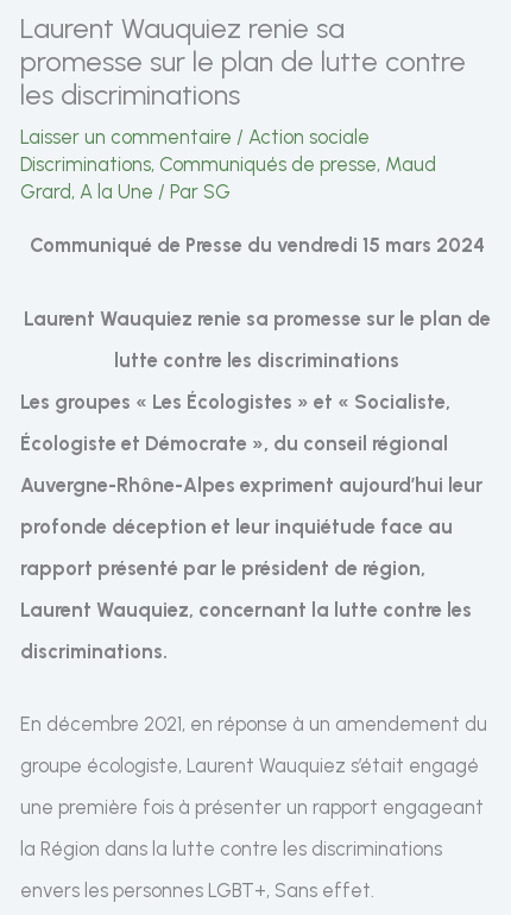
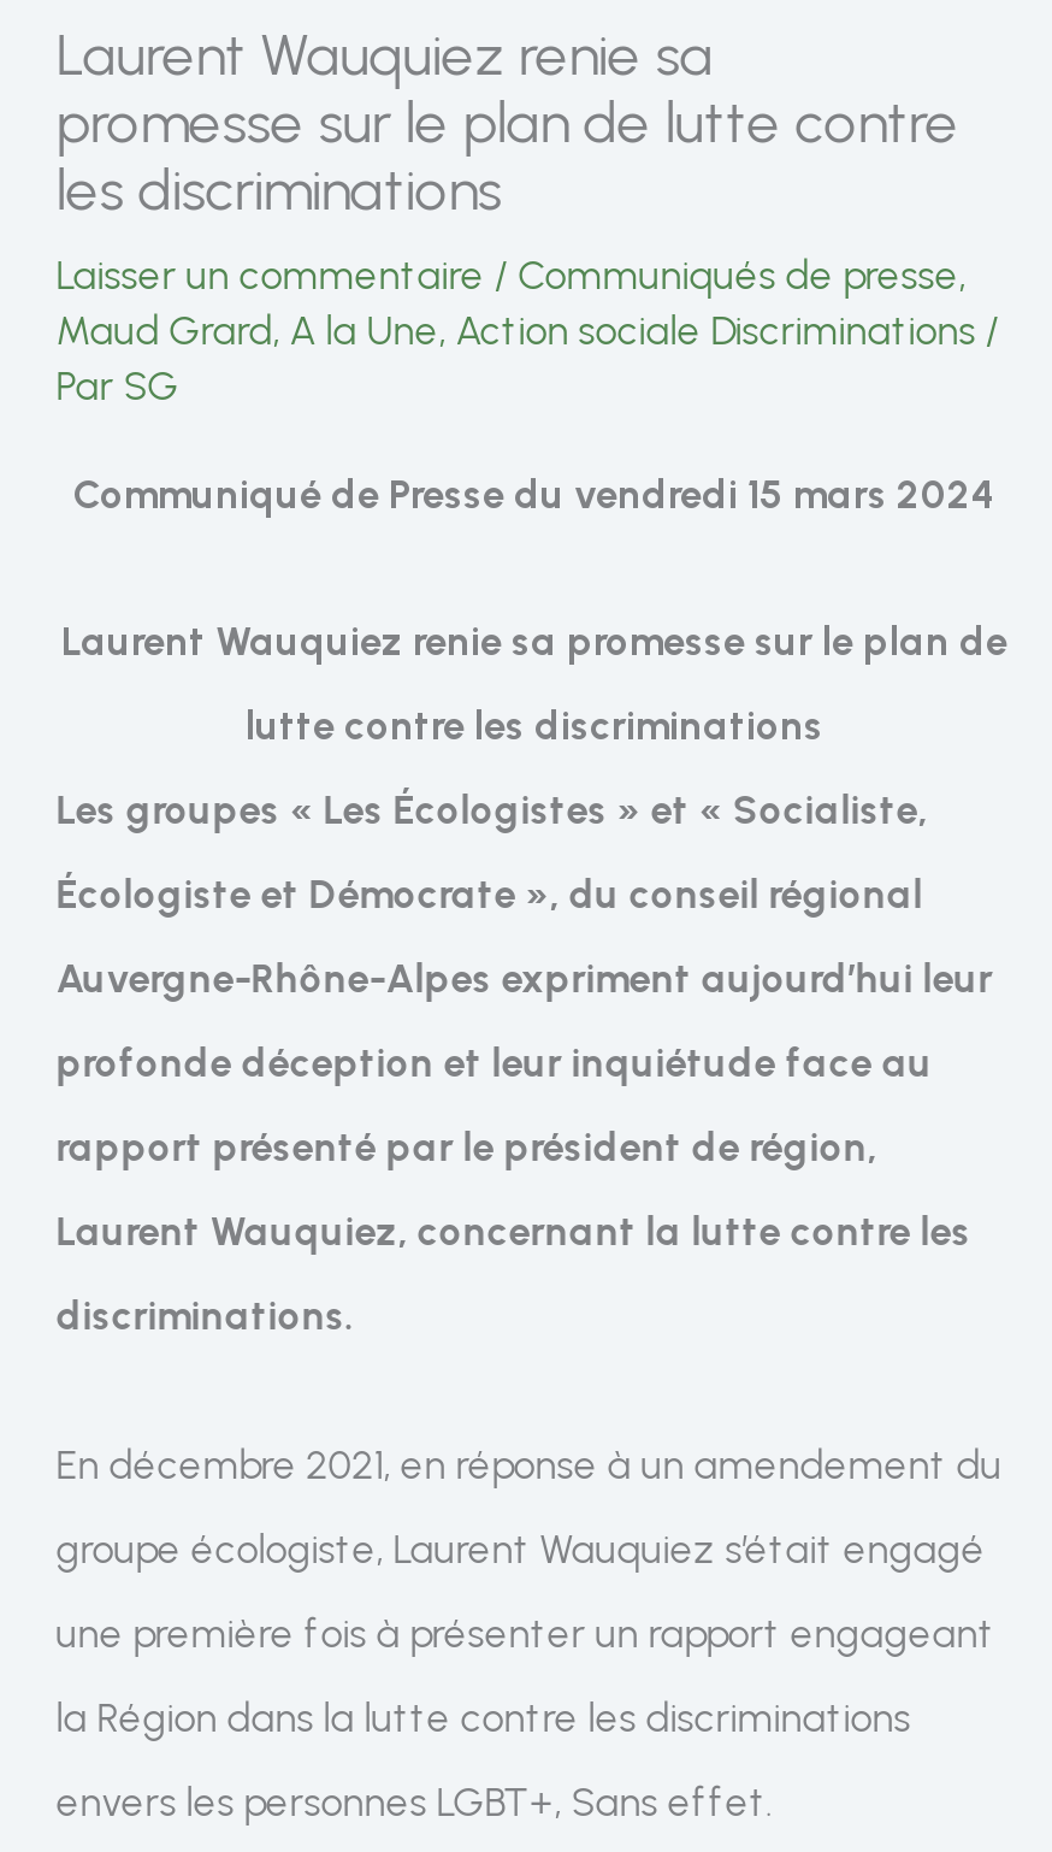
- Laisser un commentaire / Action sociale
- Discriminations, Communiqués de presse, Maud
- Grard, A la Une / Par SG
+ Laisser un commentaire / Communiqués de presse,
+ Maud Grard, A la Une, Action sociale Discriminations /
+ Par SG
